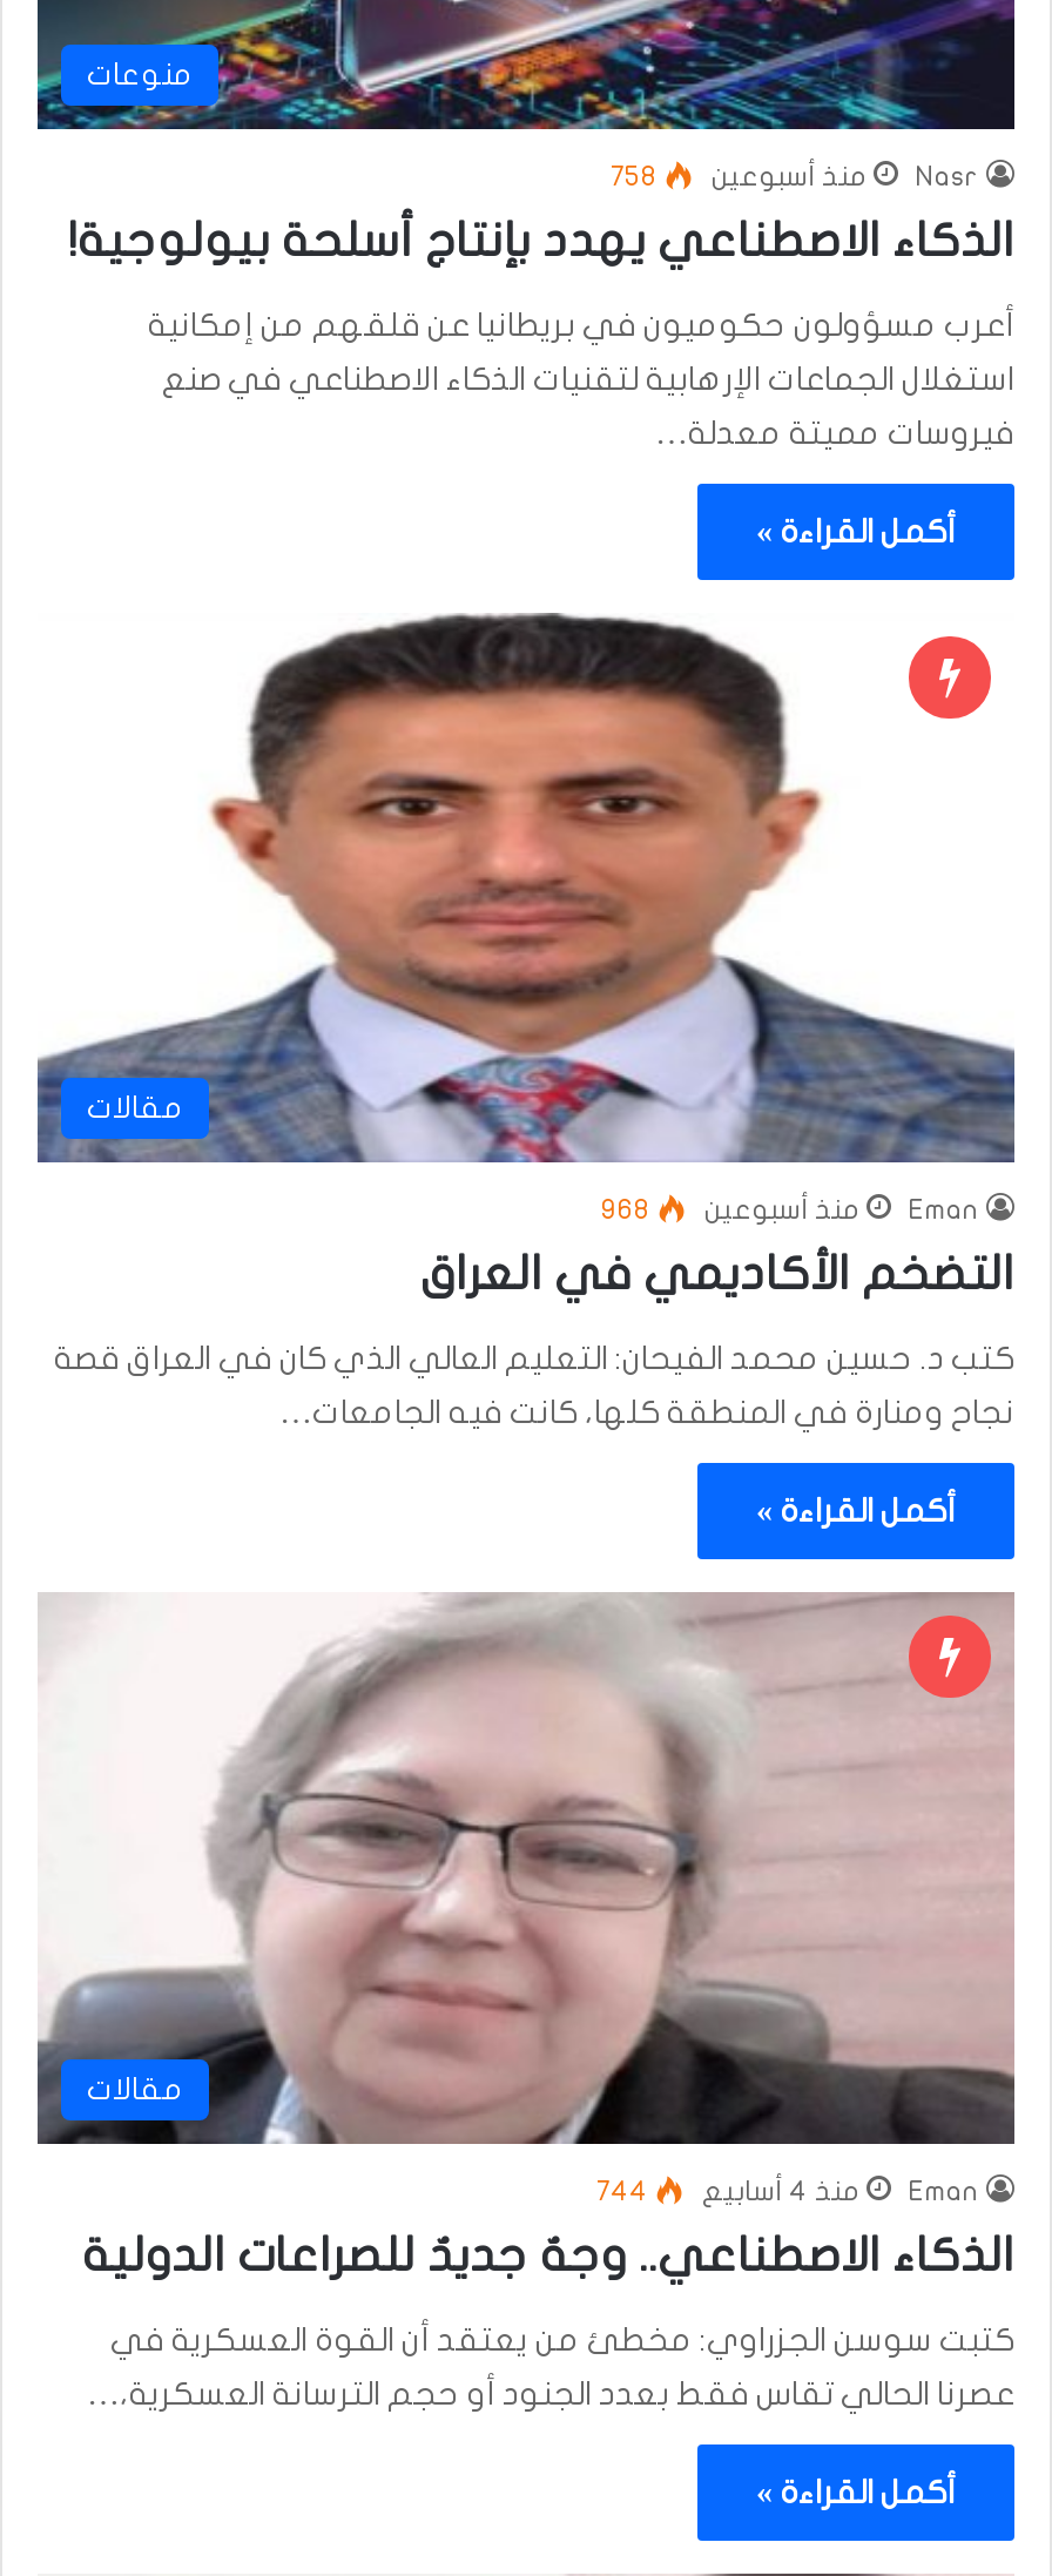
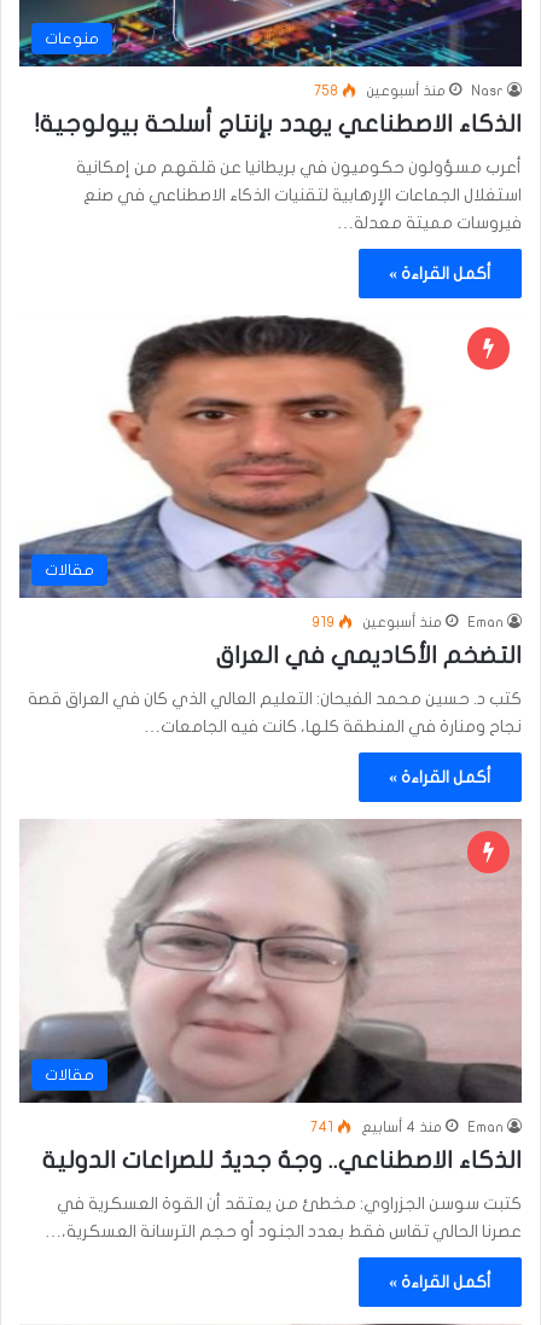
- Eman منذ أسبوعين 968
+ Eman منذ أسبوعين 919

- 744
+ 741
